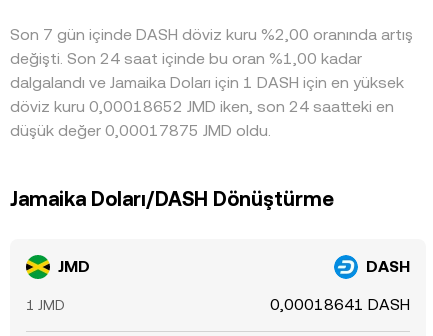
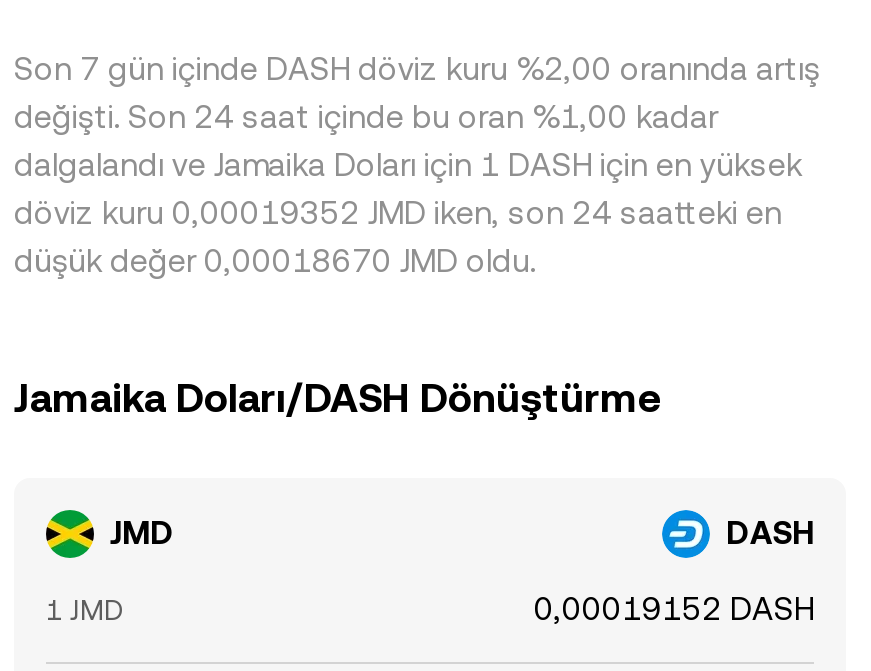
- döviz kuru 0,00018652 JMD iken, son 24 saatteki en
+ döviz kuru 0,00019352 JMD iken, son 24 saatteki en

- düşük değer 0,00017875 JMD oldu.
+ düşük değer 0,00018670 JMD oldu.

- 0,00018641 DASH
+ 0,00019152 DASH
